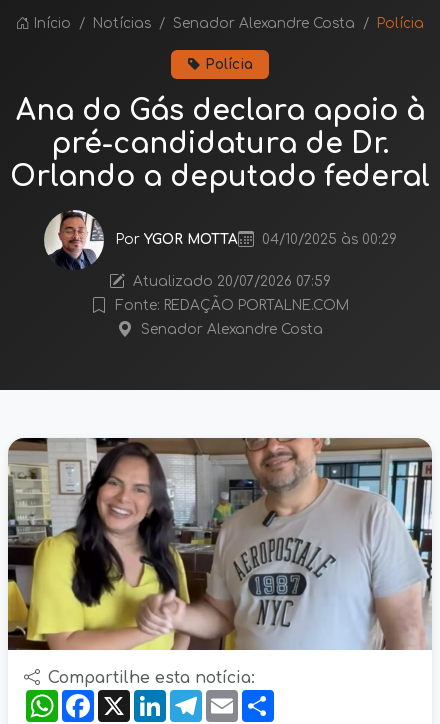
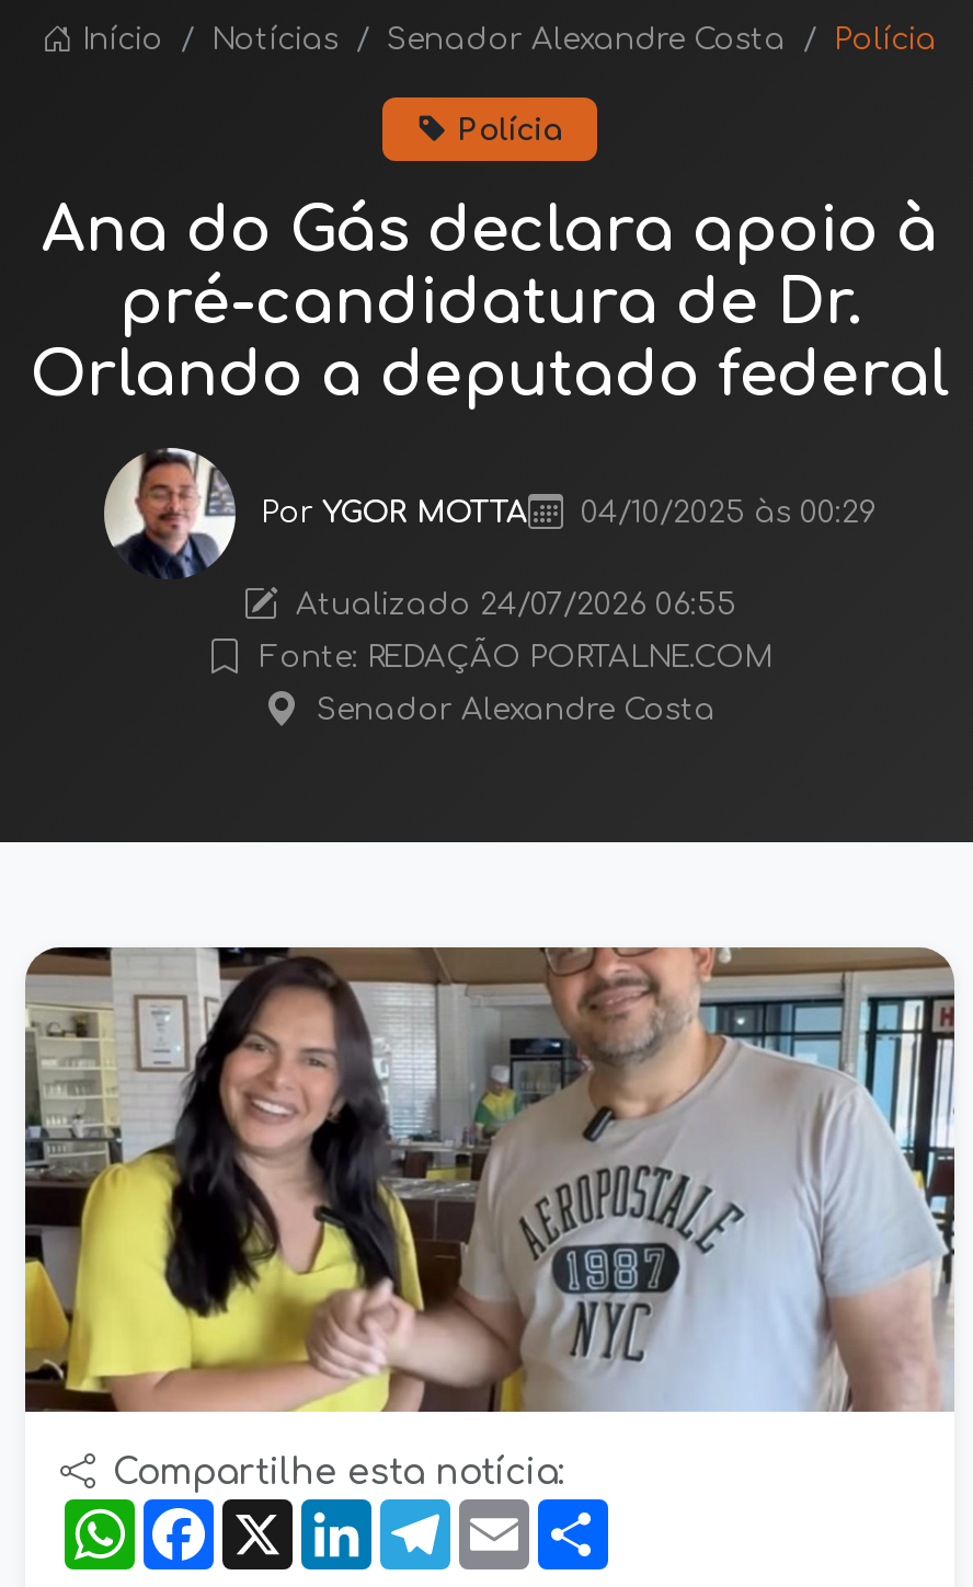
- Atualizado 20/07/2026 07:59
+ Atualizado 24/07/2026 06:55
